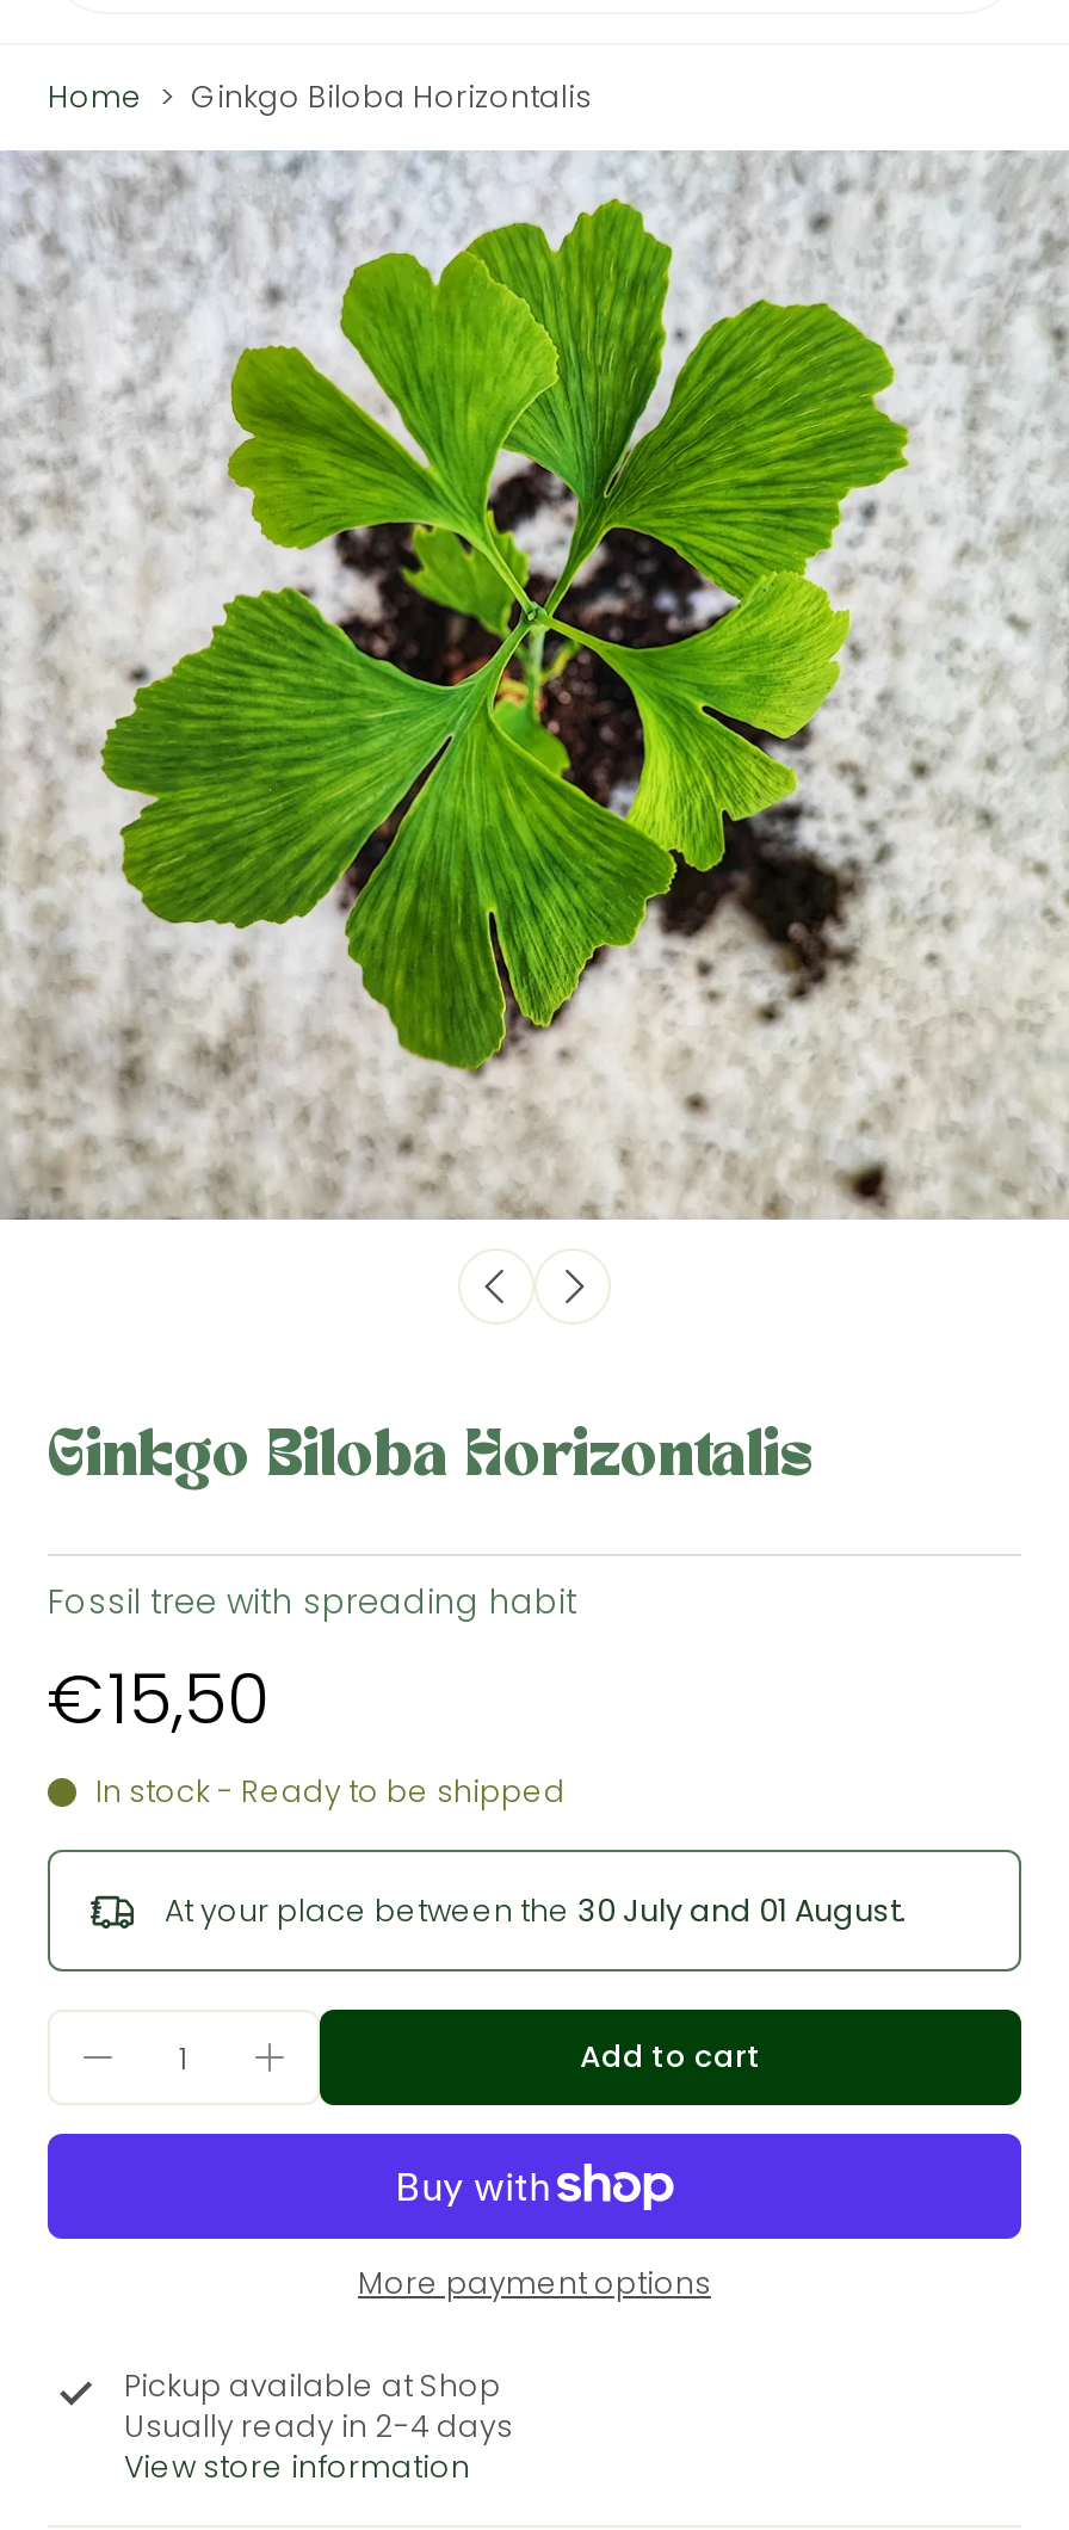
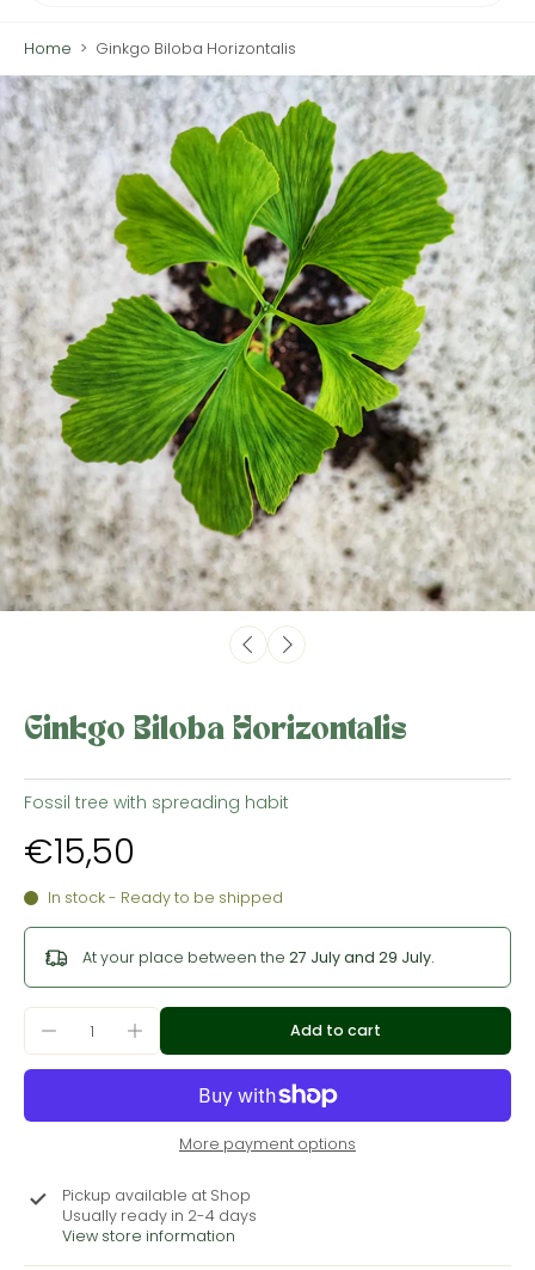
- At your place between the 30 July and 01 August.
+ At your place between the 27 July and 29 July.
